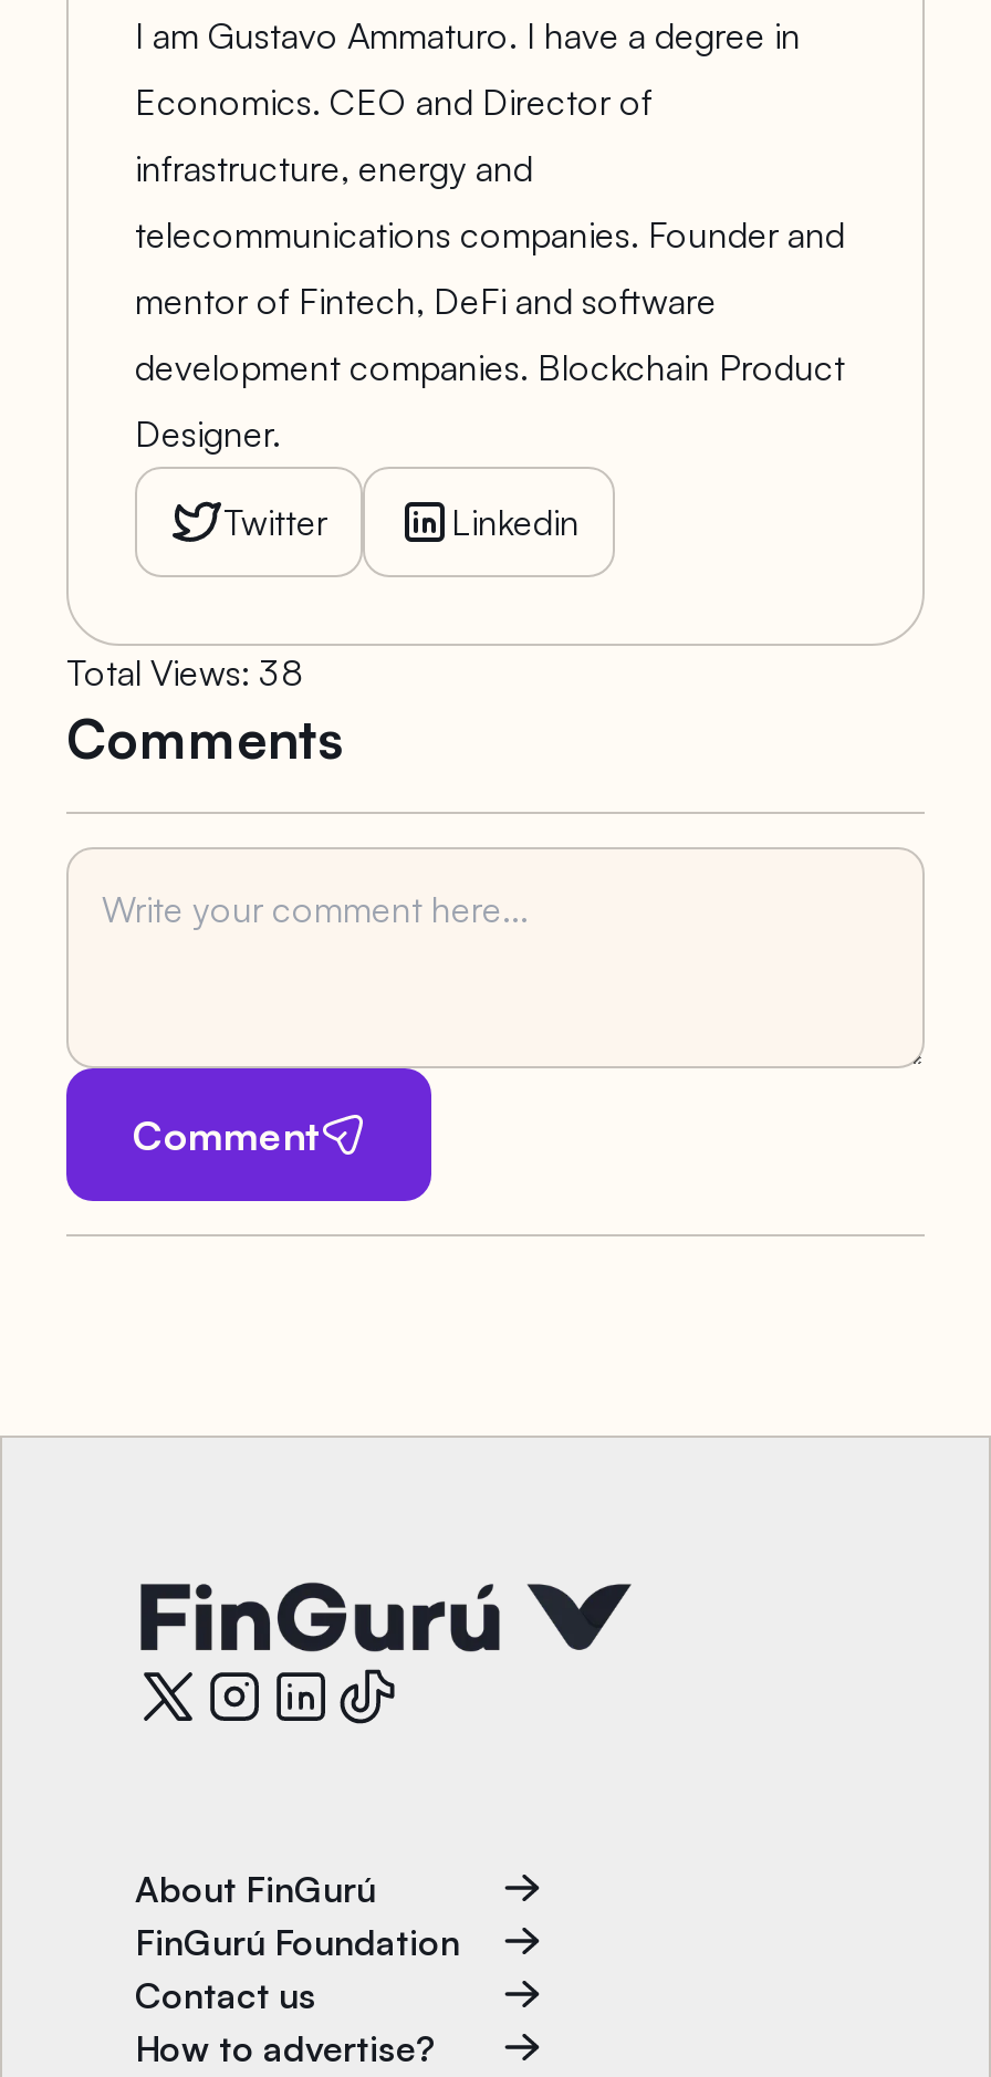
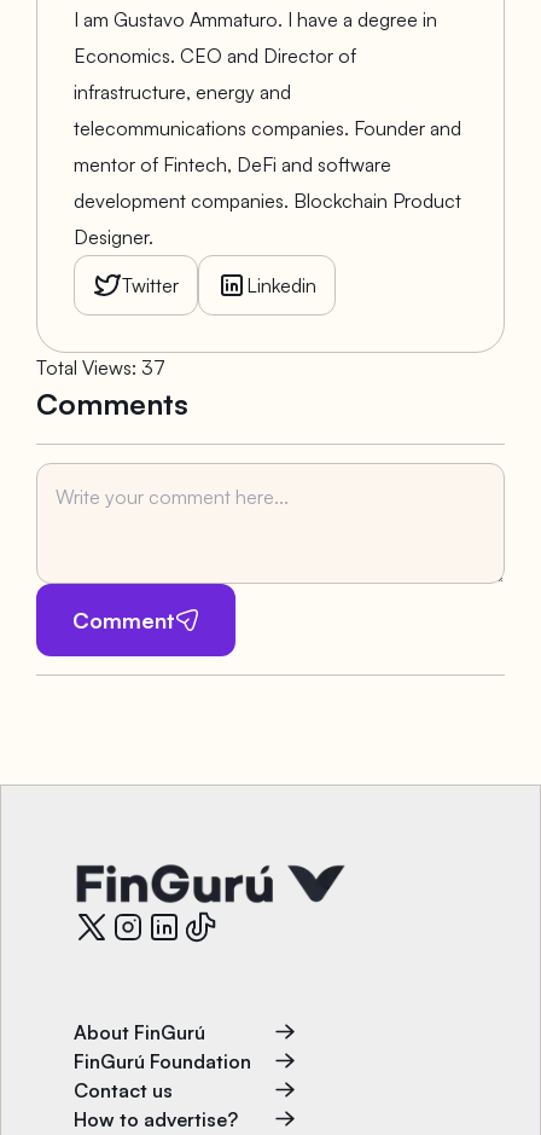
- Total Views: 38
+ Total Views: 37
